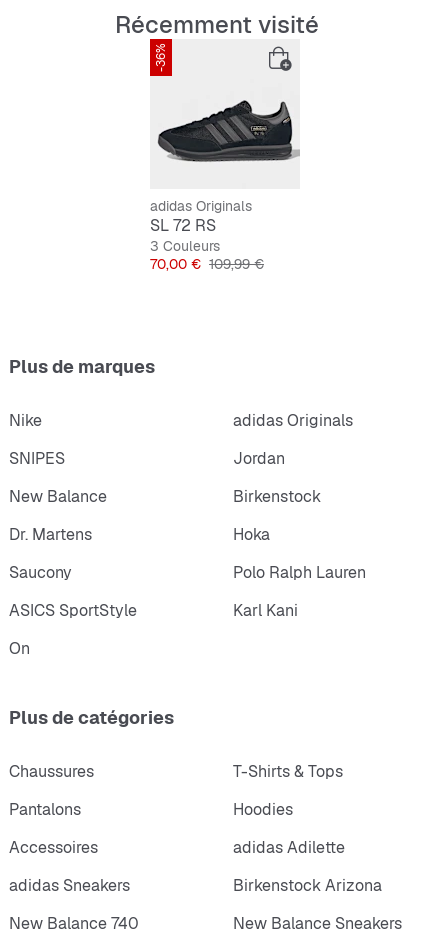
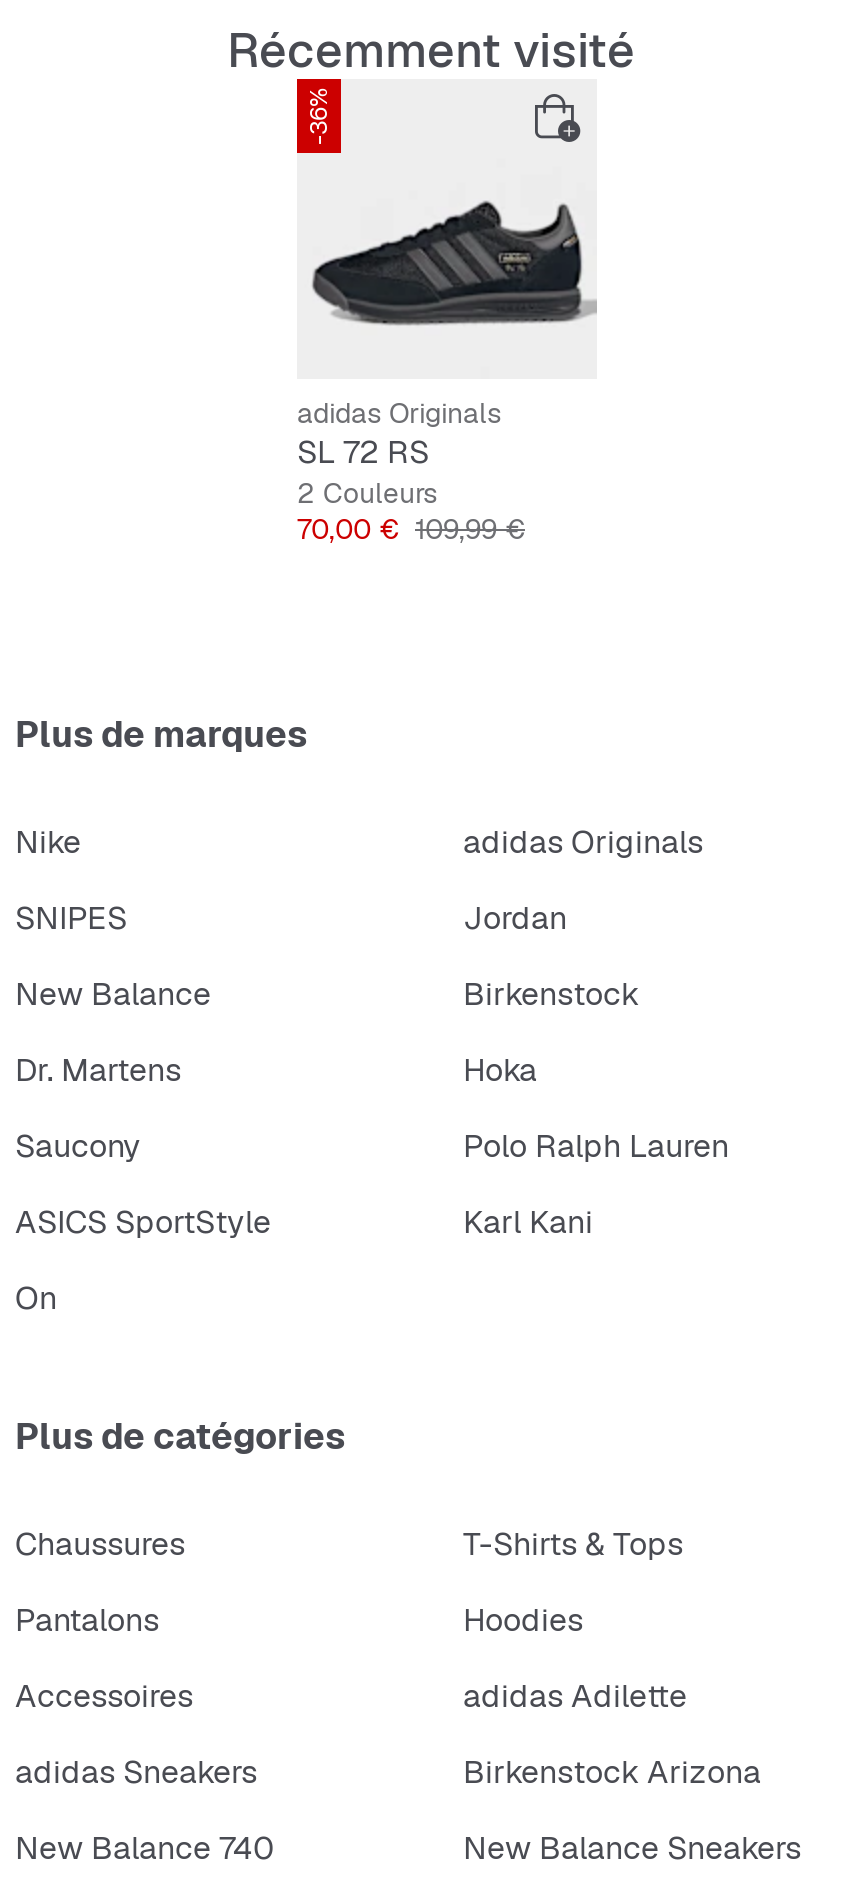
- 3 Couleurs
+ 2 Couleurs
